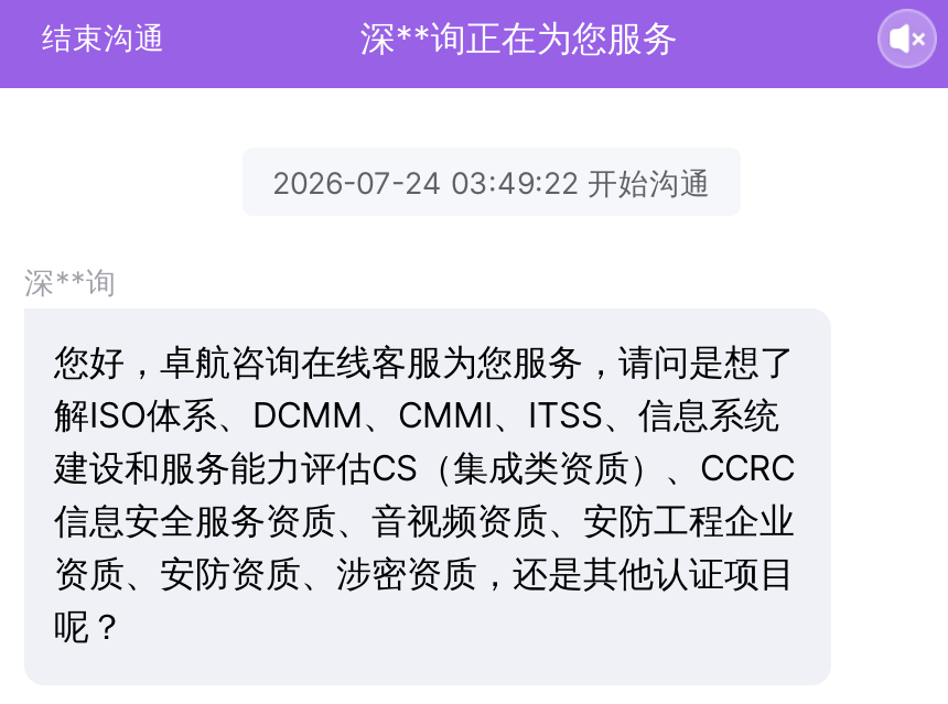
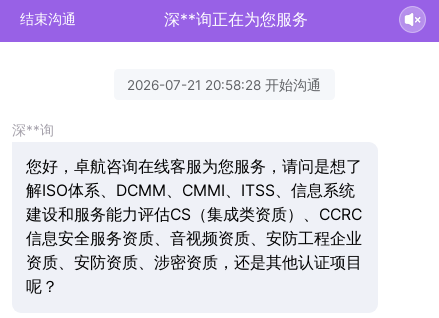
- 2026-07-24 03:49:22 开始沟通
+ 2026-07-21 20:58:28 开始沟通
